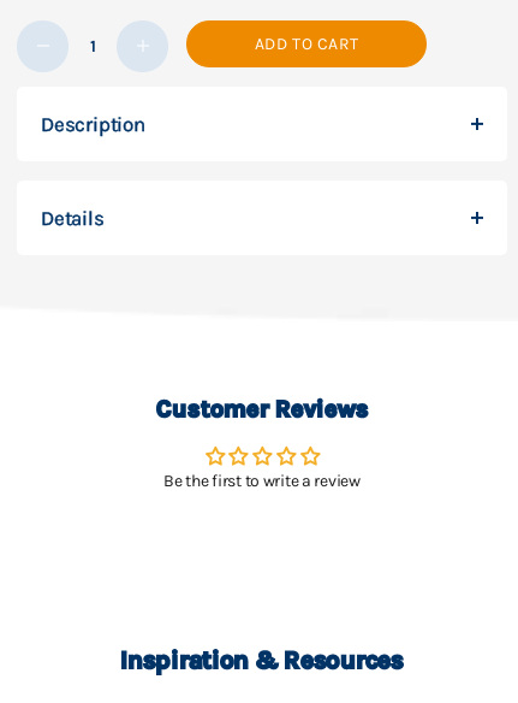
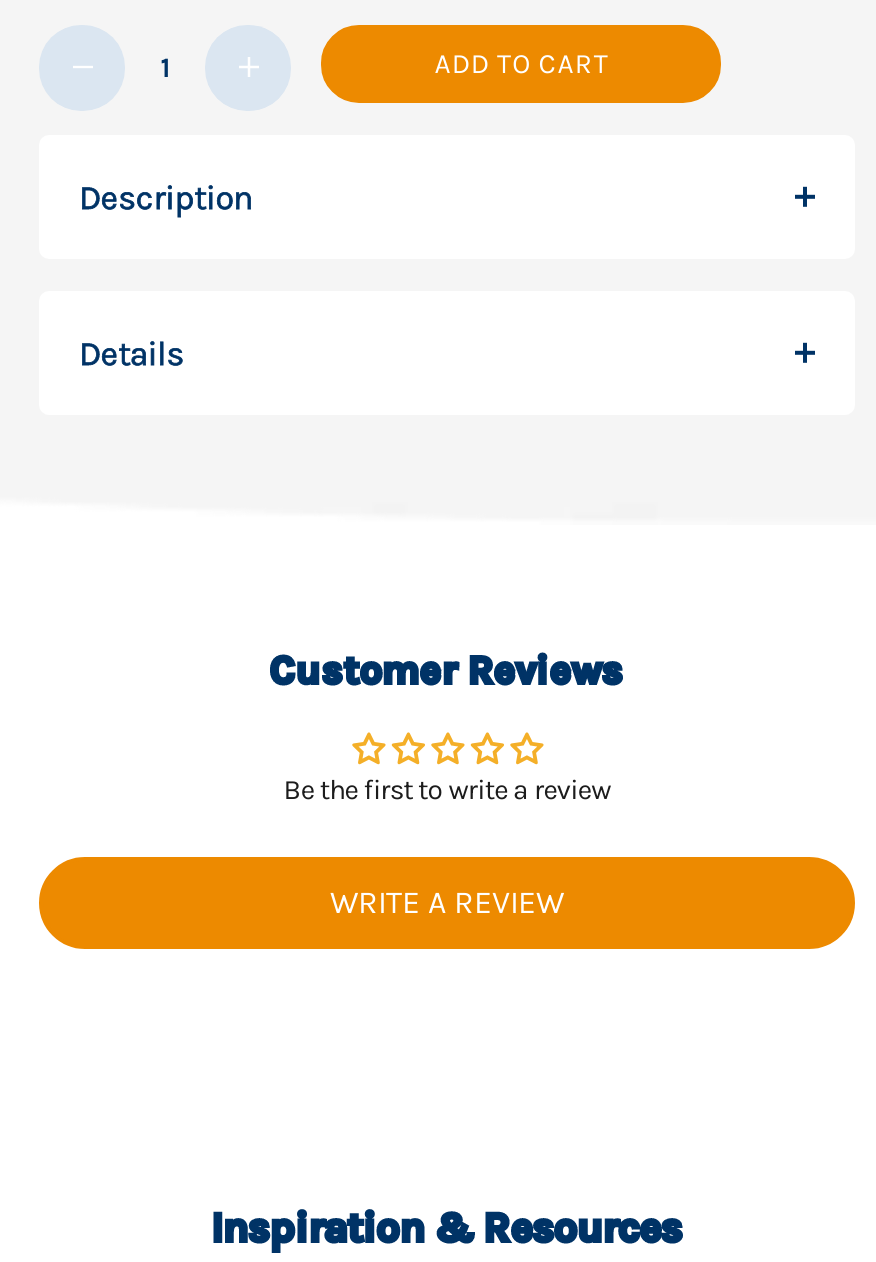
+ WRITE A REVIEW
